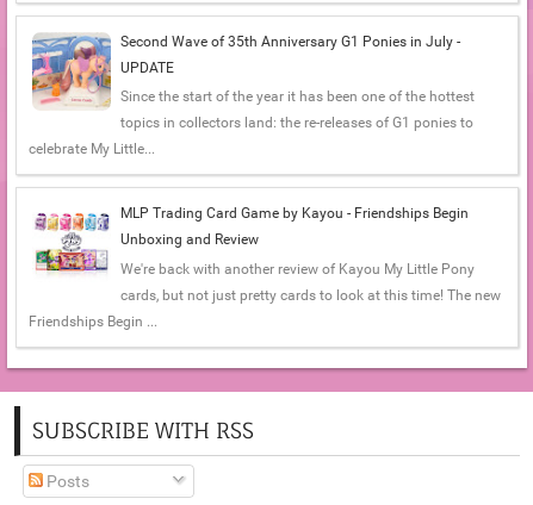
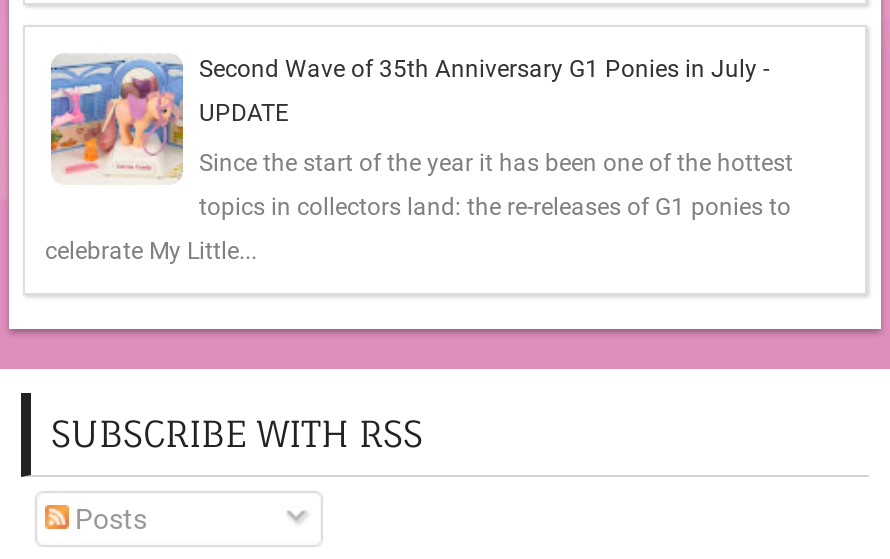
- [image]
- MLP Trading Card Game by Kayou - Friendships Begin
- Unboxing and Review
- We're back with another review of Kayou My Little Pony
- cards, but not just pretty cards to look at this time! The new
- Friendships Begin ...
